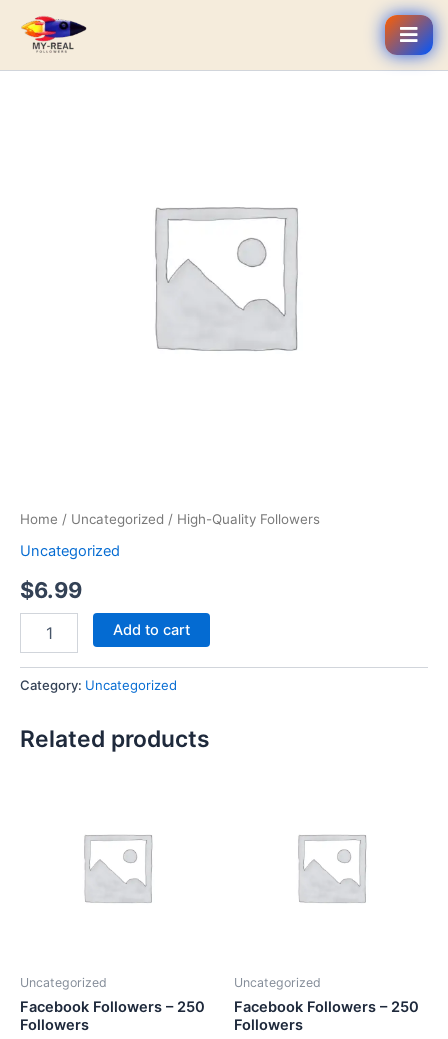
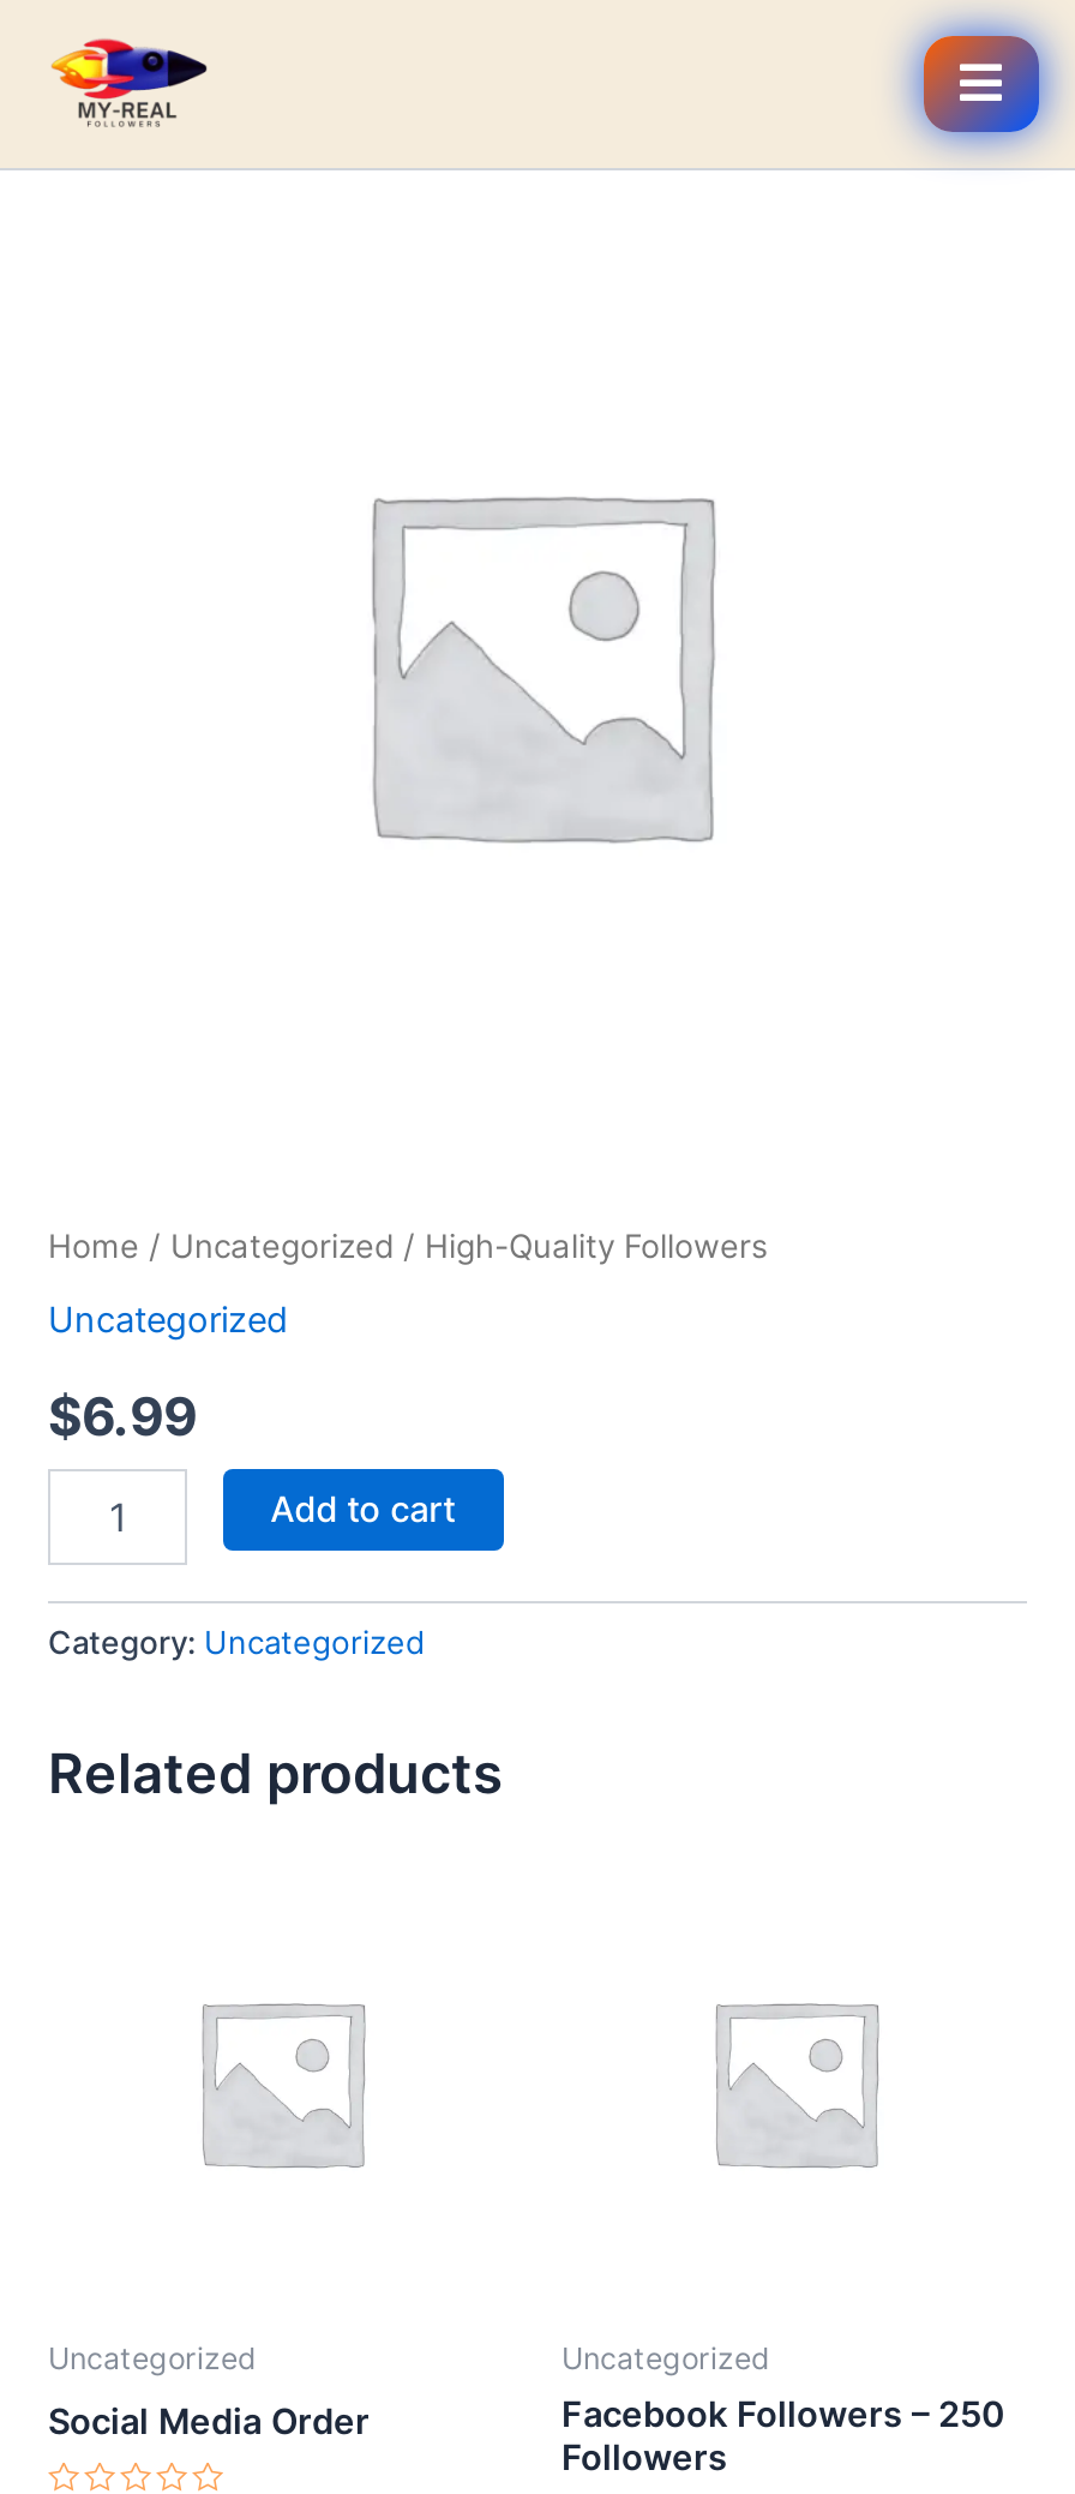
- Facebook Followers – 250
- Followers
+ Social Media Order
